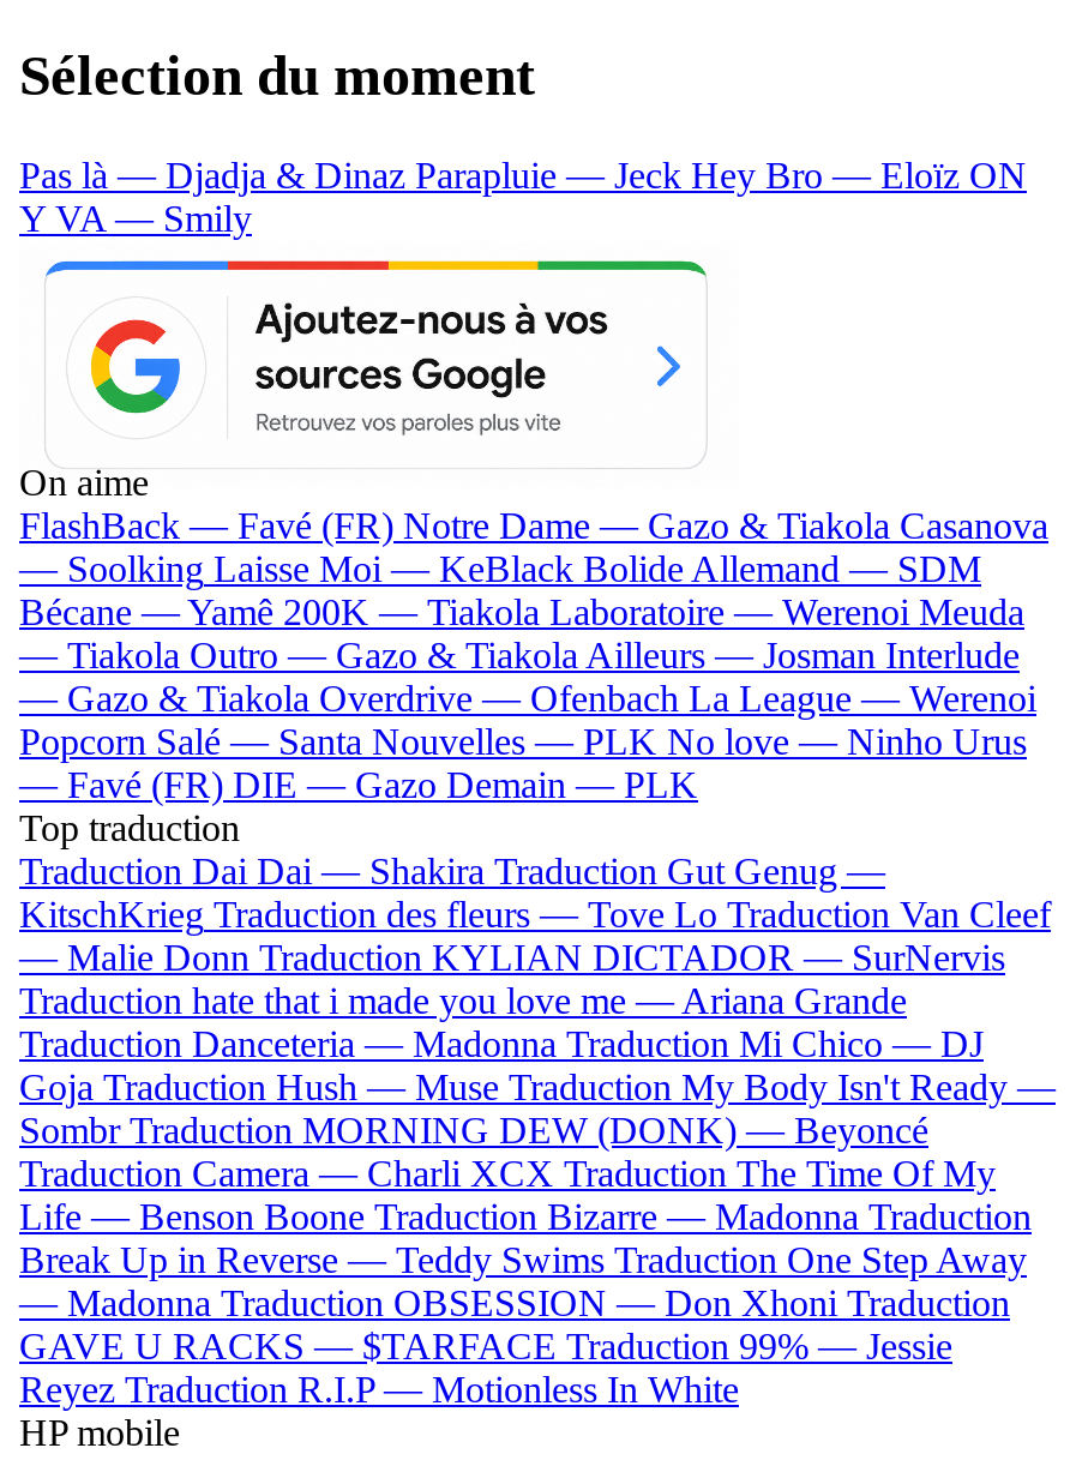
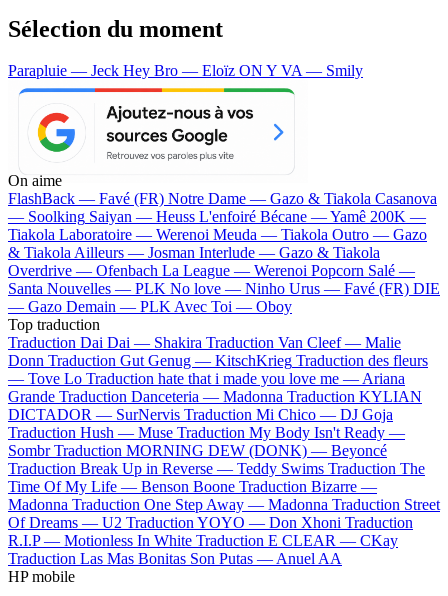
- Pas là — Djadja & Dinaz Parapluie — Jeck Hey Bro — Eloïz ON
- Y VA — Smily
+ Parapluie — Jeck Hey Bro — Eloïz ON Y VA — Smily

- — Soolking Laisse Moi — KeBlack Bolide Allemand — SDM
- Bécane — Yamê 200K — Tiakola Laboratoire — Werenoi Meuda
- — Tiakola Outro — Gazo & Tiakola Ailleurs — Josman Interlude
- — Gazo & Tiakola Overdrive — Ofenbach La League — Werenoi
- Popcorn Salé — Santa Nouvelles — PLK No love — Ninho Urus
- —Favé (FR) DIE — Gazo Demain — PLK
+ — Soolking Saiyan — Heuss L'enfoiré Bécane — Yamê 200K —
+ Tiakola Laboratoire — Werenoi Meuda — Tiakola Outro — Gazo
+ & Tiakola Ailleurs — Josman Interlude — Gazo & Tiakola
+ Overdrive — Ofenbach La League — Werenoi Popcorn Salé —
+ Santa Nouvelles — PLK No love — Ninho Urus — Favé (FR) DIE
+ — Gazo Demain — PLK Avec Toi — Oboy

- Traduction Dai Dai — Shakira Traduction Gut Genug —
- KitschKrieg Traduction des fleurs — Tove Lo Traduction Van Cleef
- — Malie Donn Traduction KYLIAN DICTADOR — SurNervis
- Traduction hate that i made you love me — Ariana Grande
- Traduction Danceteria — Madonna Traduction Mi Chico — DJ
- Goja Traduction Hush — Muse Traduction My Body Isn't Ready —
+ Traduction Dai Dai — Shakira Traduction Van Cleef — Malie
+ Donn Traduction Gut Genug — KitschKrieg Traduction des fleurs
+ — Tove Lo Traduction hate that i made you love me — Ariana
+ Grande Traduction Danceteria — Madonna Traduction KYLIAN
+ DICTADOR — SurNervis Traduction Mi Chico — DJ Goja
+ Traduction Hush — Muse Traduction My Body Isn't Ready —

- Traduction Camera — Charli XCX Traduction The Time Of My
- Life — Benson Boone Traduction Bizarre — Madonna Traduction
- Break Up in Reverse — Teddy Swims Traduction One Step Away
- — Madonna Traduction OBSESSION — Don Xhoni Traduction
- GAVE U RACKS — $TARFACE Traduction 99% — Jessie
- Reyez Traduction R.I.P — Motionless In White
+ Traduction Break Up in Reverse — Teddy Swims Traduction The
+ Time Of My Life — Benson Boone Traduction Bizarre —
+ Madonna Traduction One Step Away — Madonna Traduction Street
+ Of Dreams — U2 Traduction YOYO — Don Xhoni Traduction
+ R.I.P — Motionless In White Traduction E CLEAR — CKay
+ Traduction Las Mas Bonitas Son Putas — Anuel AA
